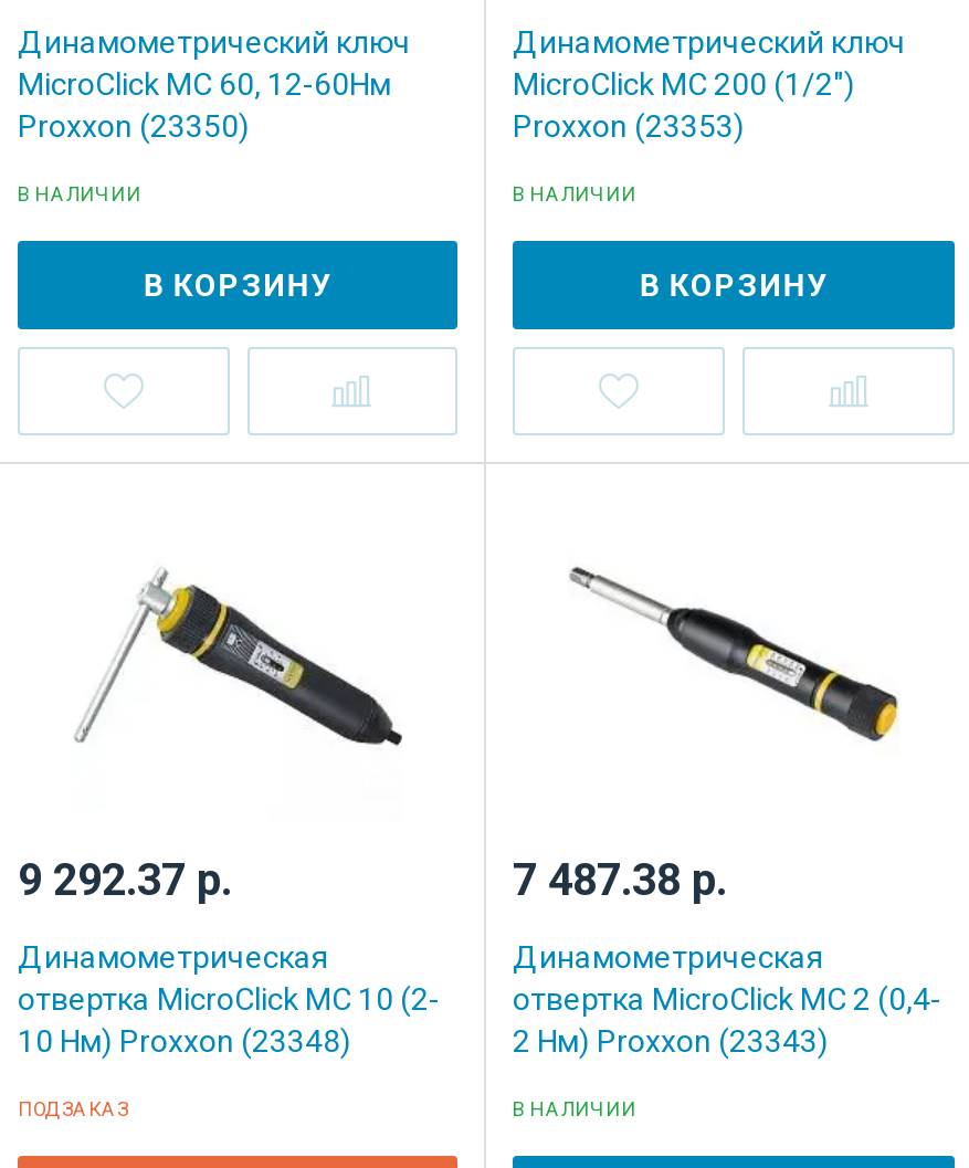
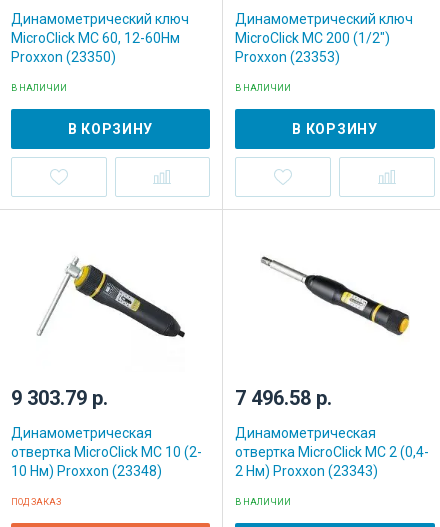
- 9 292.37 р.
+ 9 303.79 р.

- 7 487.38 р.
+ 7 496.58 р.
